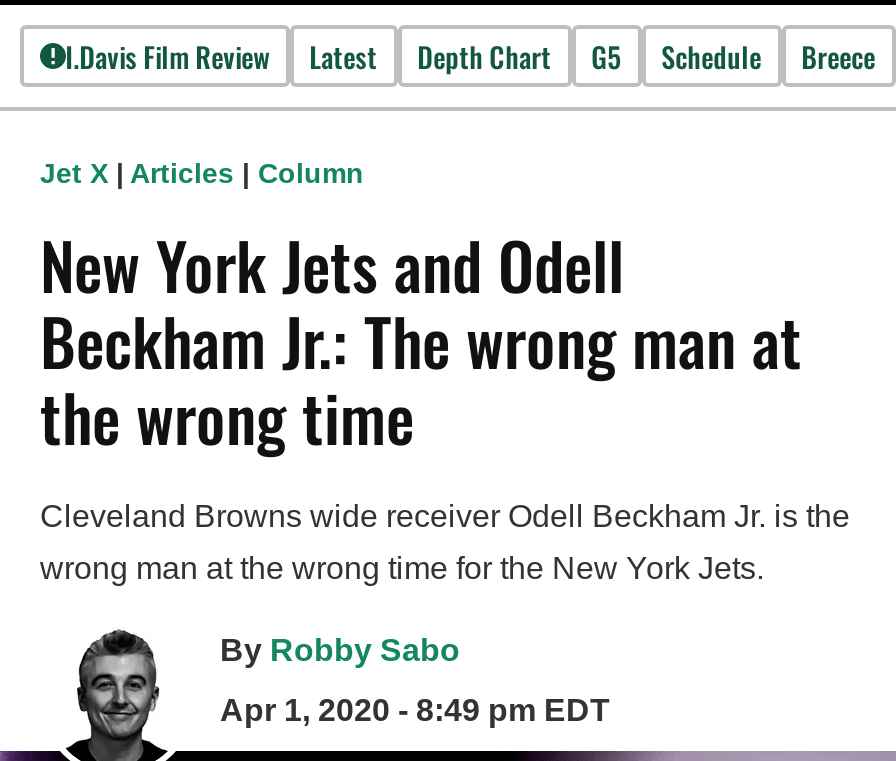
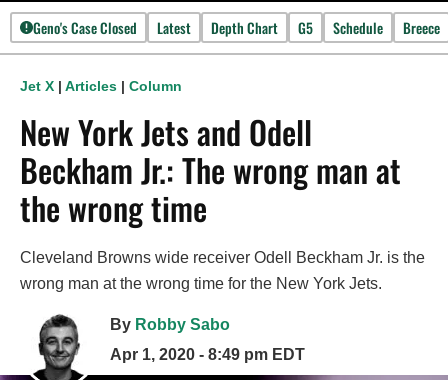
- I.Davis Film Review
+ Geno's Case Closed
